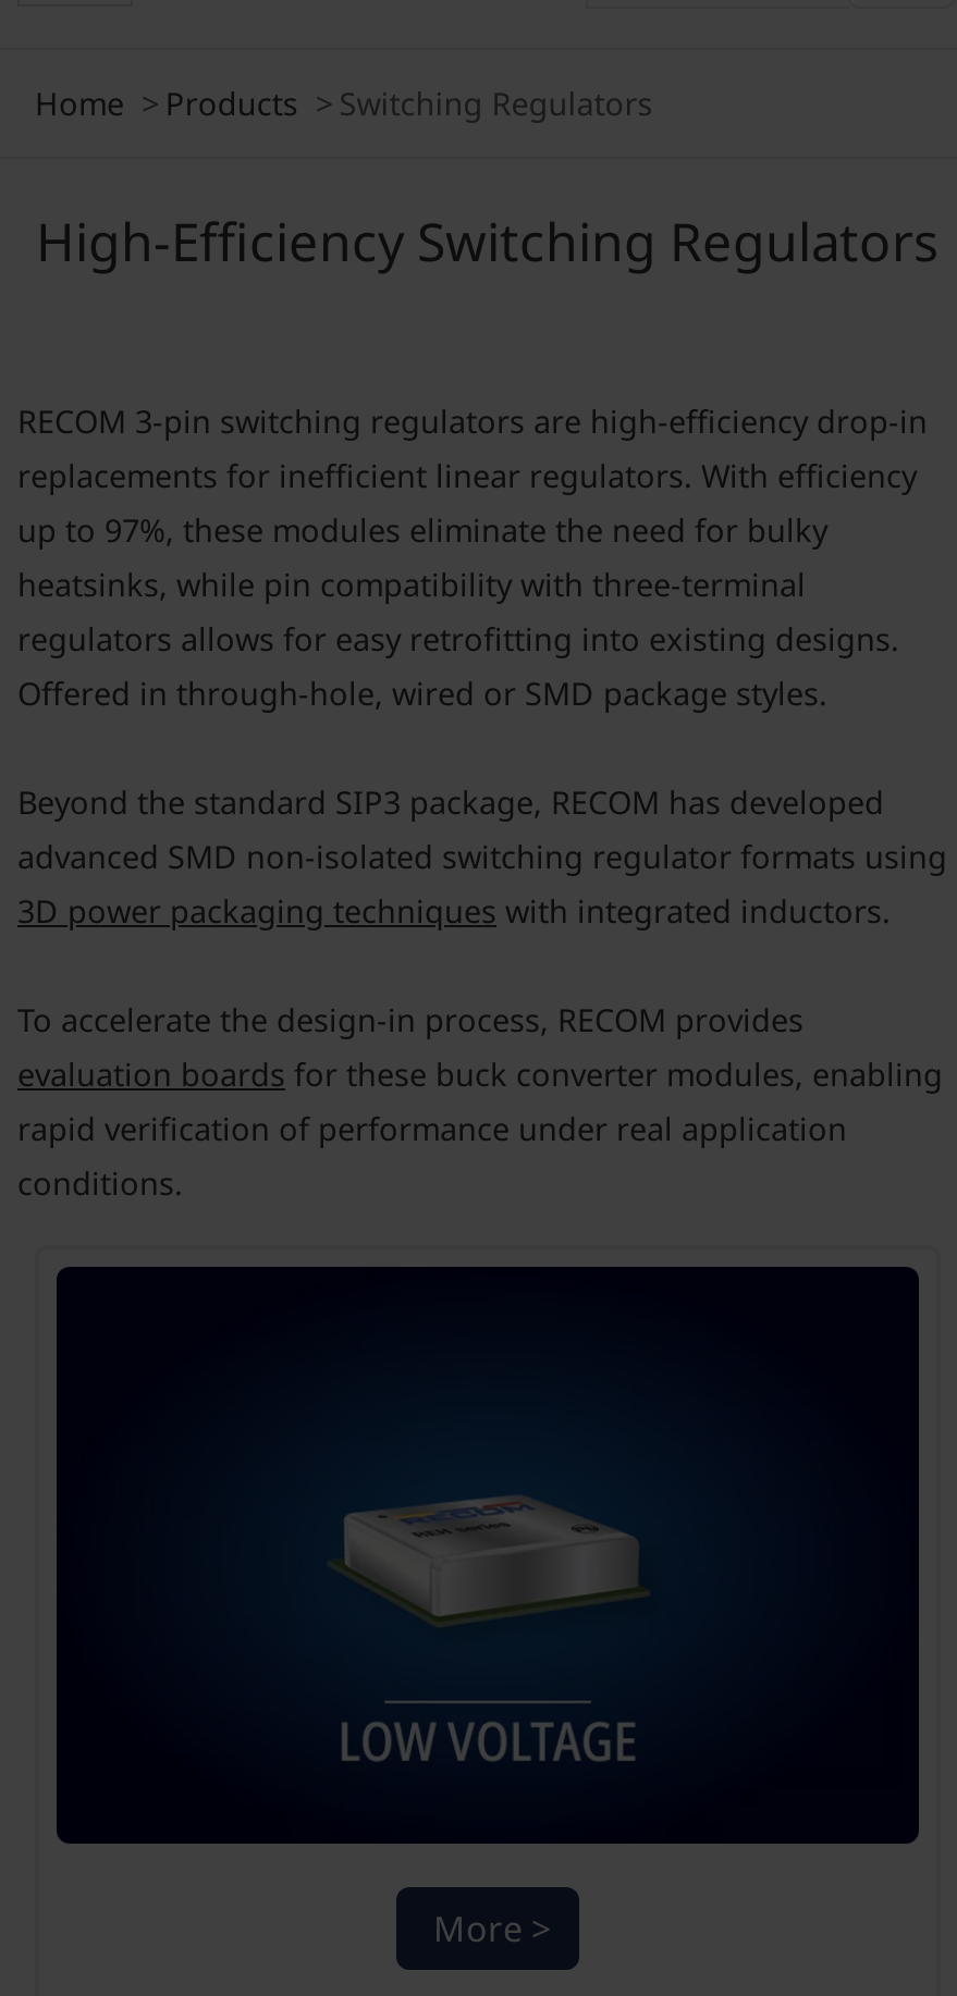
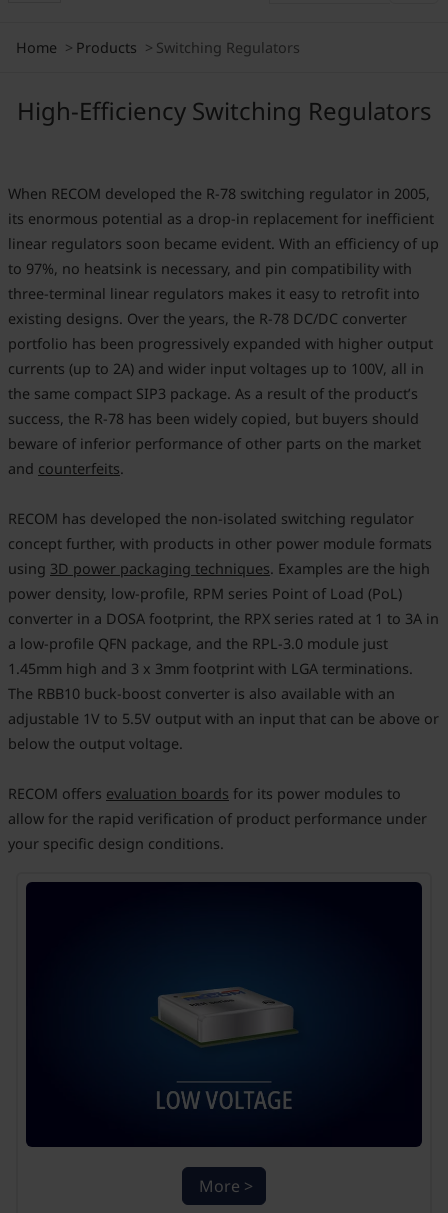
- RECOM 3-pin switching regulators are high-efficiency drop-in
- replacements for inefficient linear regulators. With efficiency
- up to 97%, these modules eliminate the need for bulky
- heatsinks, while pin compatibility with three-terminal
- regulators allows for easy retrofitting into existing designs.
- Offered in through-hole, wired or SMD package styles.
+ When RECOM developed the R-78 switching regulator in 2005,
+ its enormous potential as a drop-in replacement for inefficient
+ linear regulators soon became evident. With an efficiency of up
+ to 97%, no heatsink is necessary, and pin compatibility with
+ three-terminal linear regulators makes it easy to retrofit into
+ existing designs. Over the years, the R-78 DC/DC converter
+ portfolio has been progressively expanded with higher output
+ currents (up to 2A) and wider input voltages up to 100V, all in
+ the same compact SIP3 package. As a result of the product’s
+ success, the R-78 has been widely copied, but buyers should
+ beware of inferior performance of other parts on the market
+ and counterfeits.

- Beyond the standard SIP3 package, RECOM has developed
- advanced SMD non-isolated switching regulator formats using
- 3D power packaging techniques with integrated inductors.
+ RECOM has developed the non-isolated switching regulator
+ concept further, with products in other power module formats
+ using 3D power packaging techniques. Examples are the high
+ power density, low-profile, RPM series Point of Load (PoL)
+ converter in a DOSA footprint, the RPX series rated at 1 to 3A in
+ a low-profile QFN package, and the RPL-3.0 module just
+ 1.45mm high and 3 x 3mm footprint with LGA terminations.
+ The RBB10 buck-boost converter is also available with an
+ adjustable 1V to 5.5V output with an input that can be above or
+ below the output voltage.

- To accelerate the design-in process, RECOM provides
- evaluation boards for these buck converter modules, enabling
- rapid verification of performance under real application
- conditions.
+ RECOM offers evaluation boards for its power modules to
+ allow for the rapid verification of product performance under
+ your specific design conditions.
